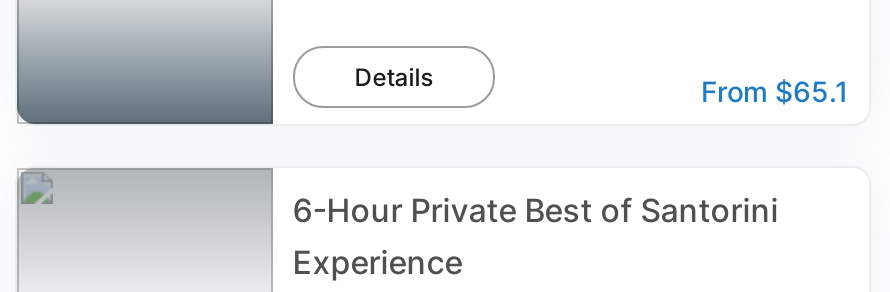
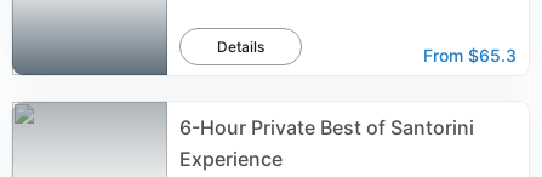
- From $65.1
+ From $65.3
